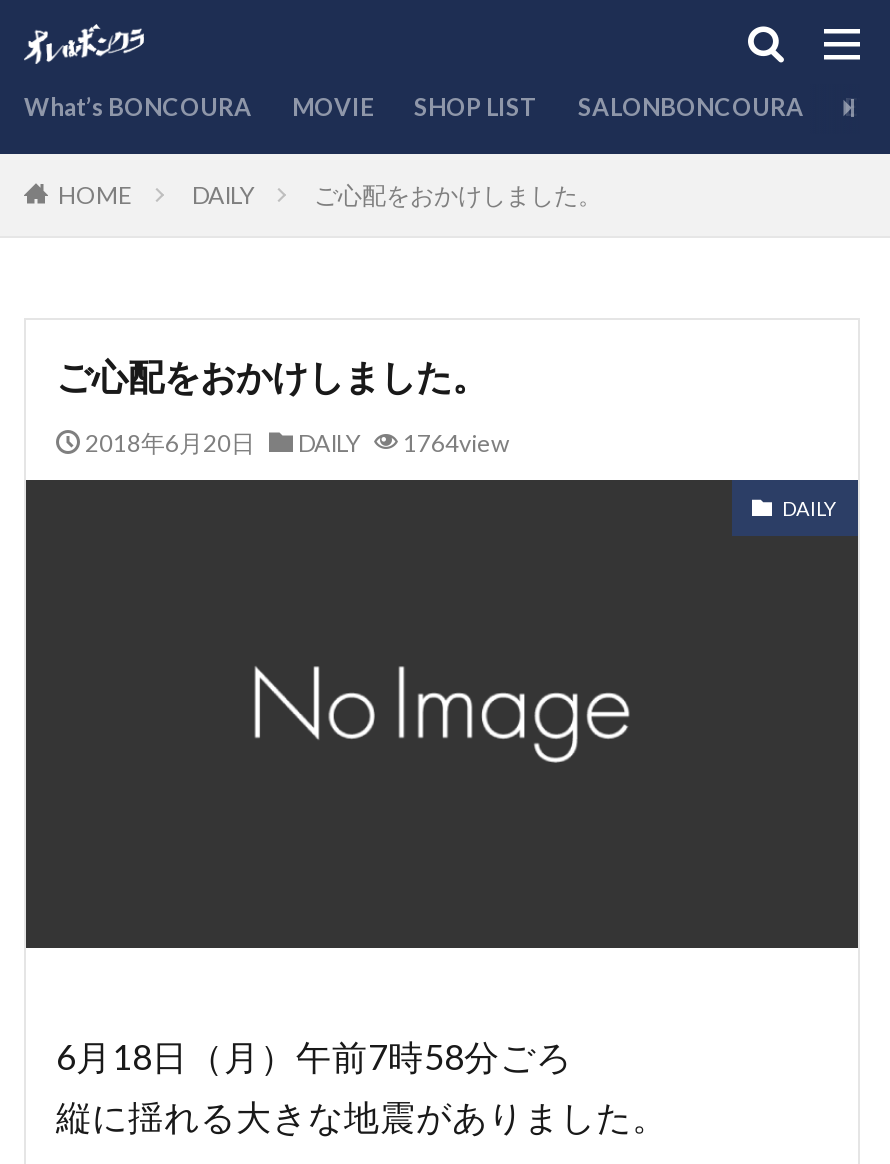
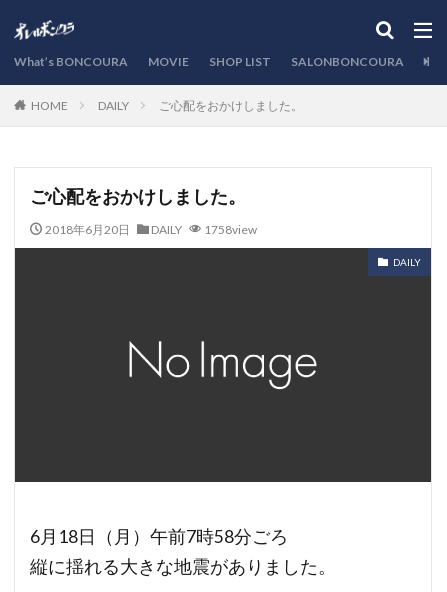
- 2018年6月20日 DAILY 1764view
+ 2018年6月20日 DAILY 1758view
